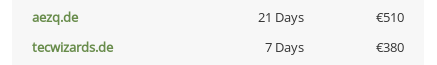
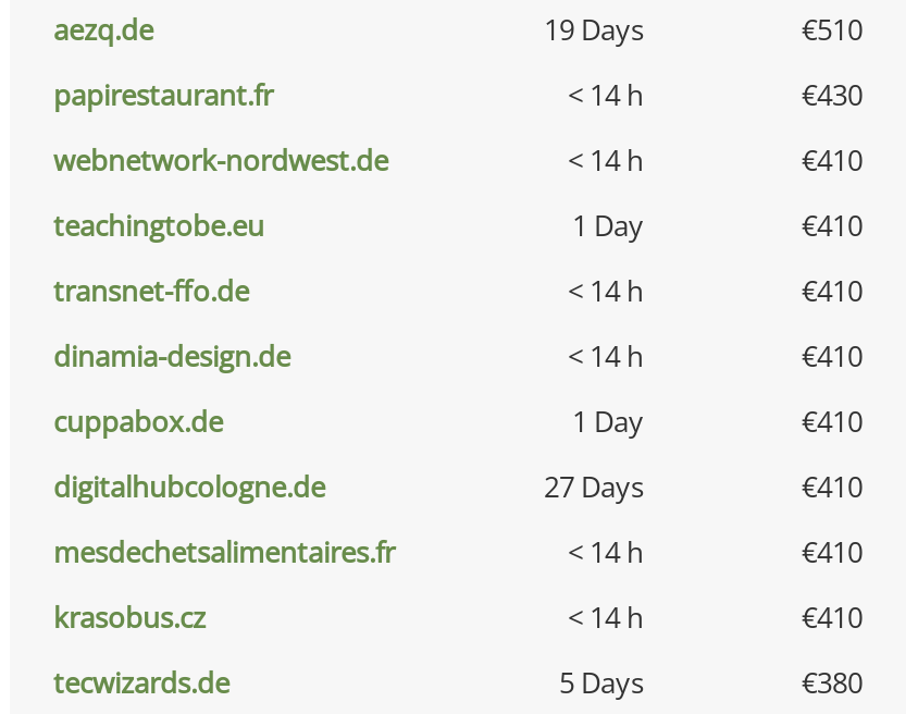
- 21 Days
+ 19 Days

+ papirestaurant.fr
+ < 14 h
+ €430
+ webnetwork-nordwest.de
+ < 14 h
+ €410
+ teachingtobe.eu
+ 1 Day
+ €410
+ transnet-ffo.de
+ < 14 h
+ €410
+ dinamia-design.de
+ < 14 h
+ €410
+ cuppabox.de
+ 1 Day
+ €410
+ digitalhubcologne.de
+ 27 Days
+ €410
+ mesdechetsalimentaires.fr
+ < 14 h
+ €410
+ krasobus.cz
+ < 14 h
+ €410

- 7 Days
+ 5 Days
